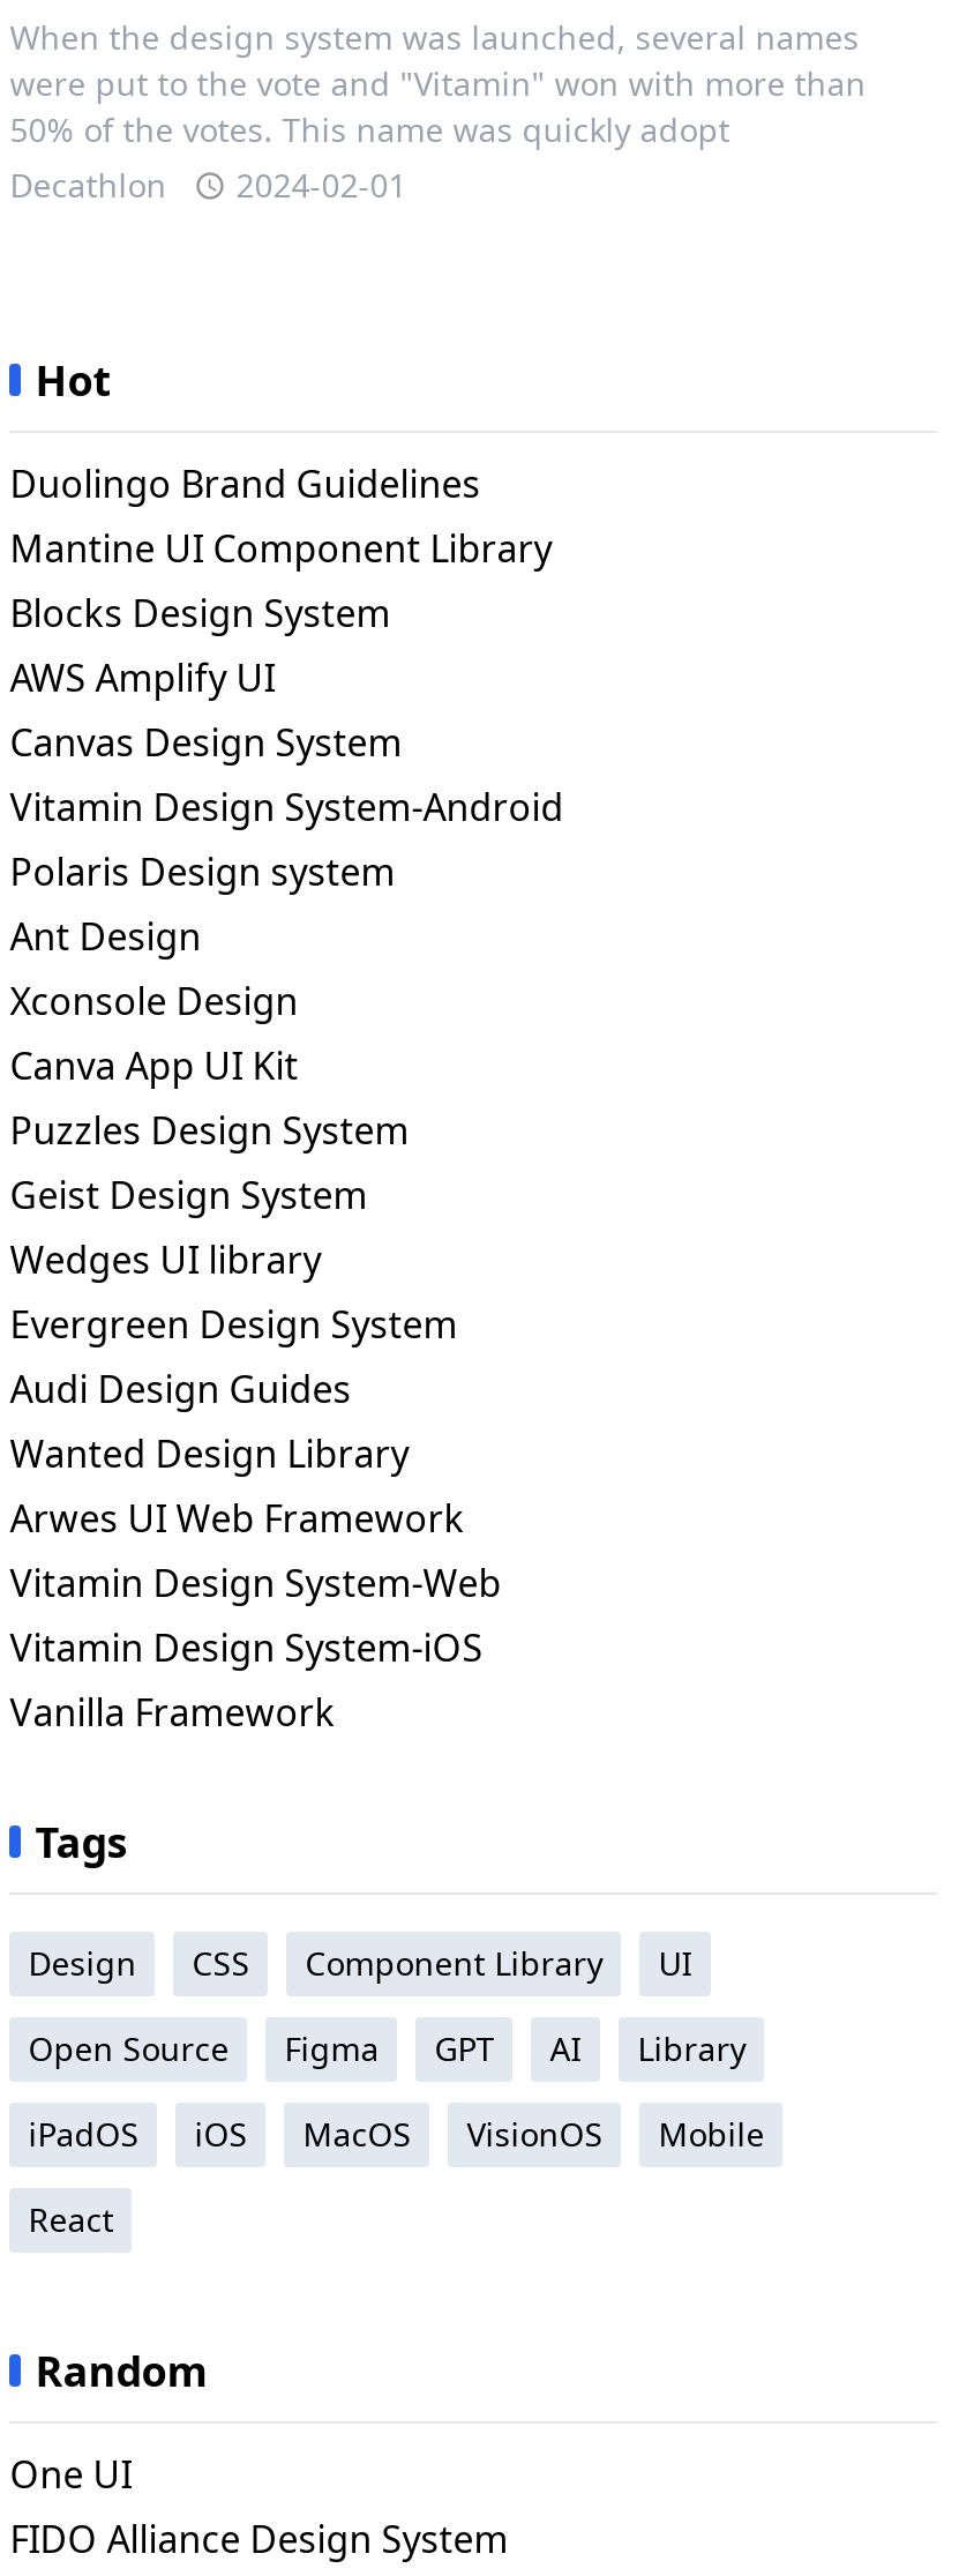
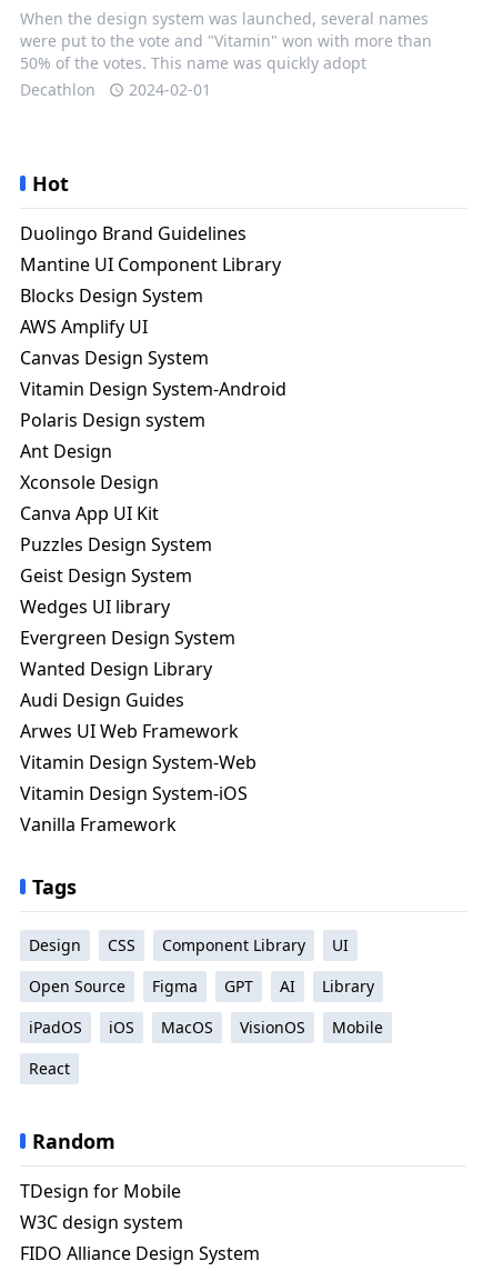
moved down: Audi Design Guides

moved up: Wanted Design Library

- One UI
+ TDesign for Mobile
+ W3C design system
